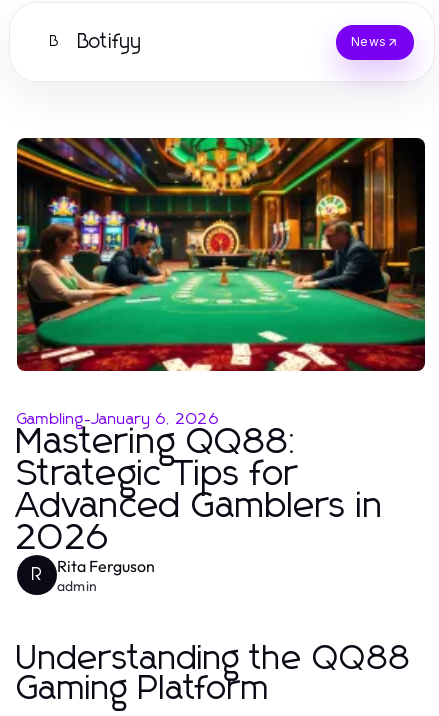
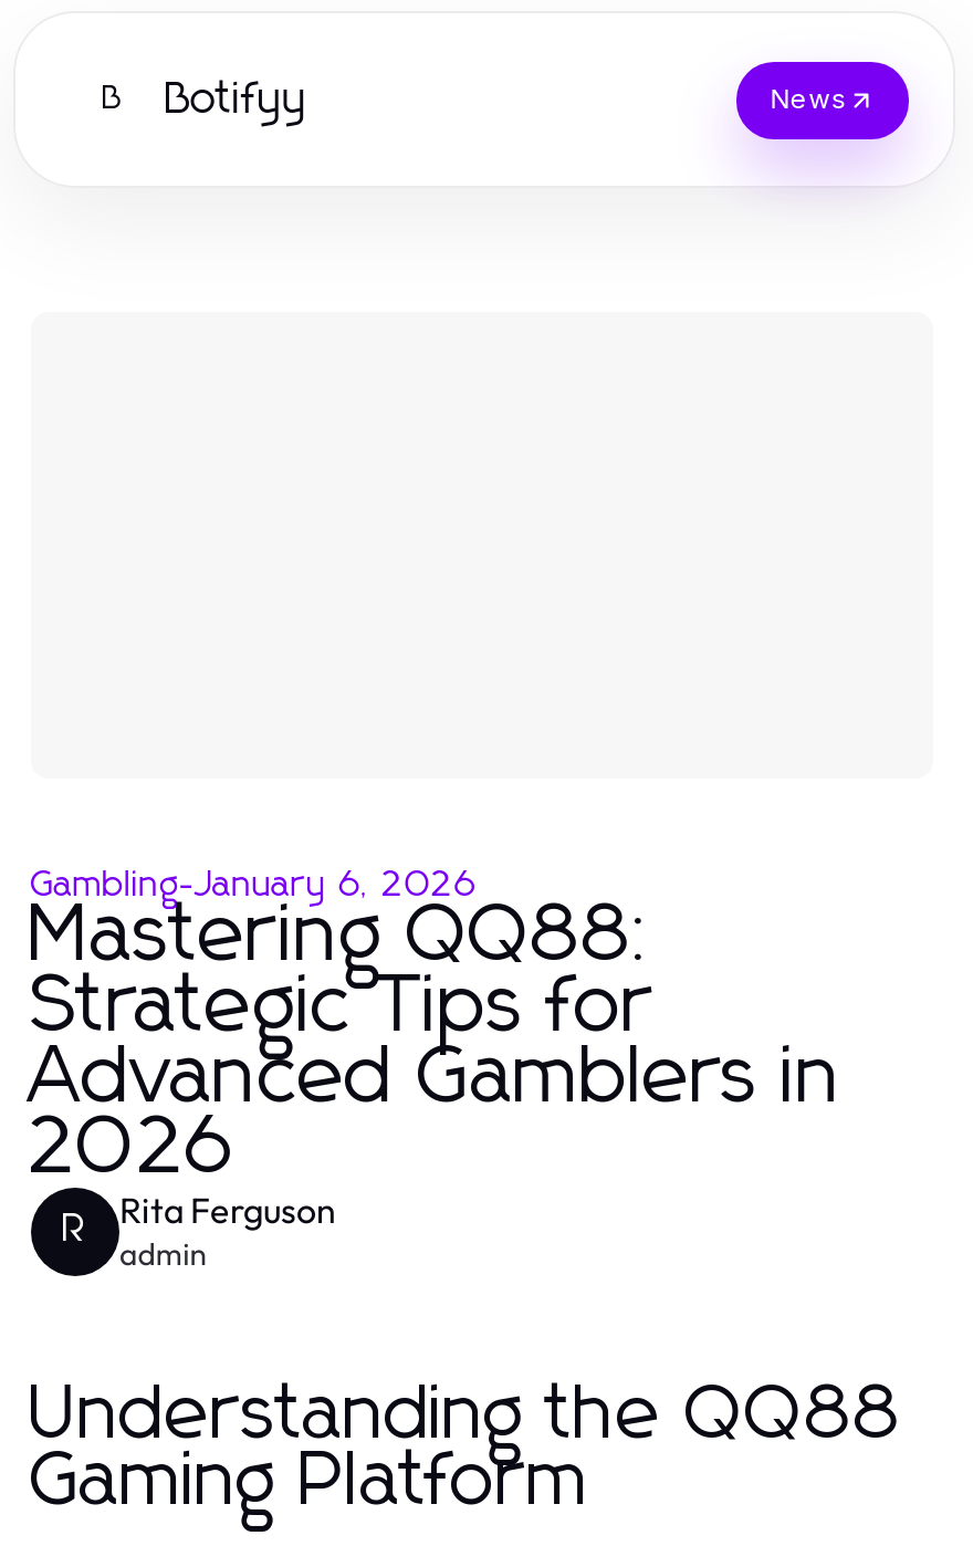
- [image]
